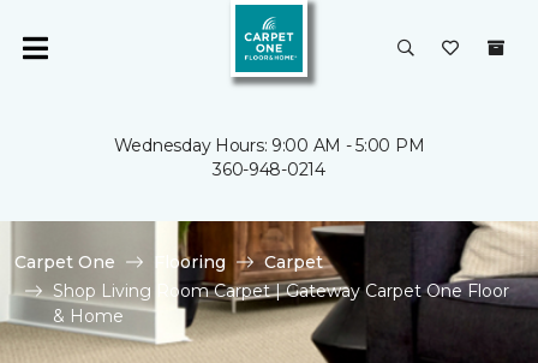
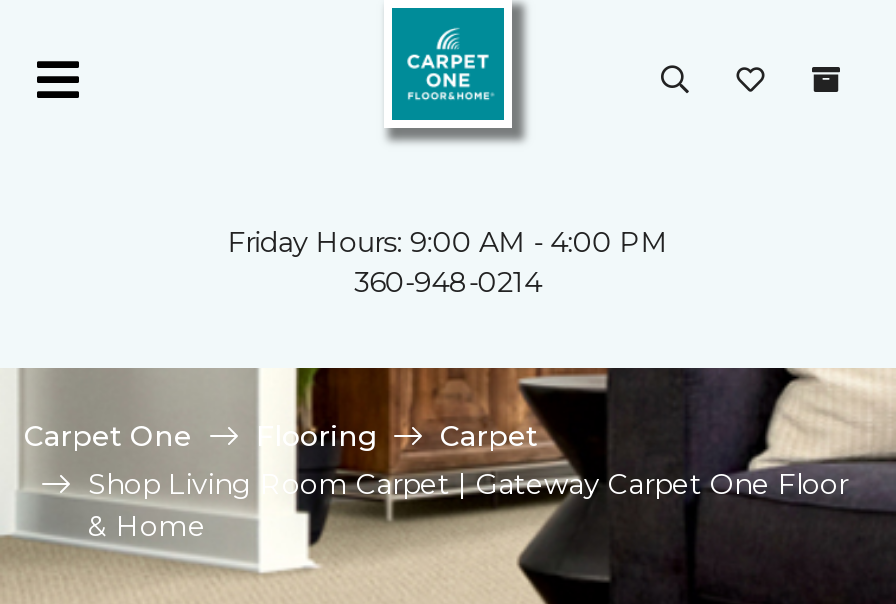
- Wednesday Hours: 9:00 AM - 5:00 PM
+ Friday Hours: 9:00 AM - 4:00 PM
